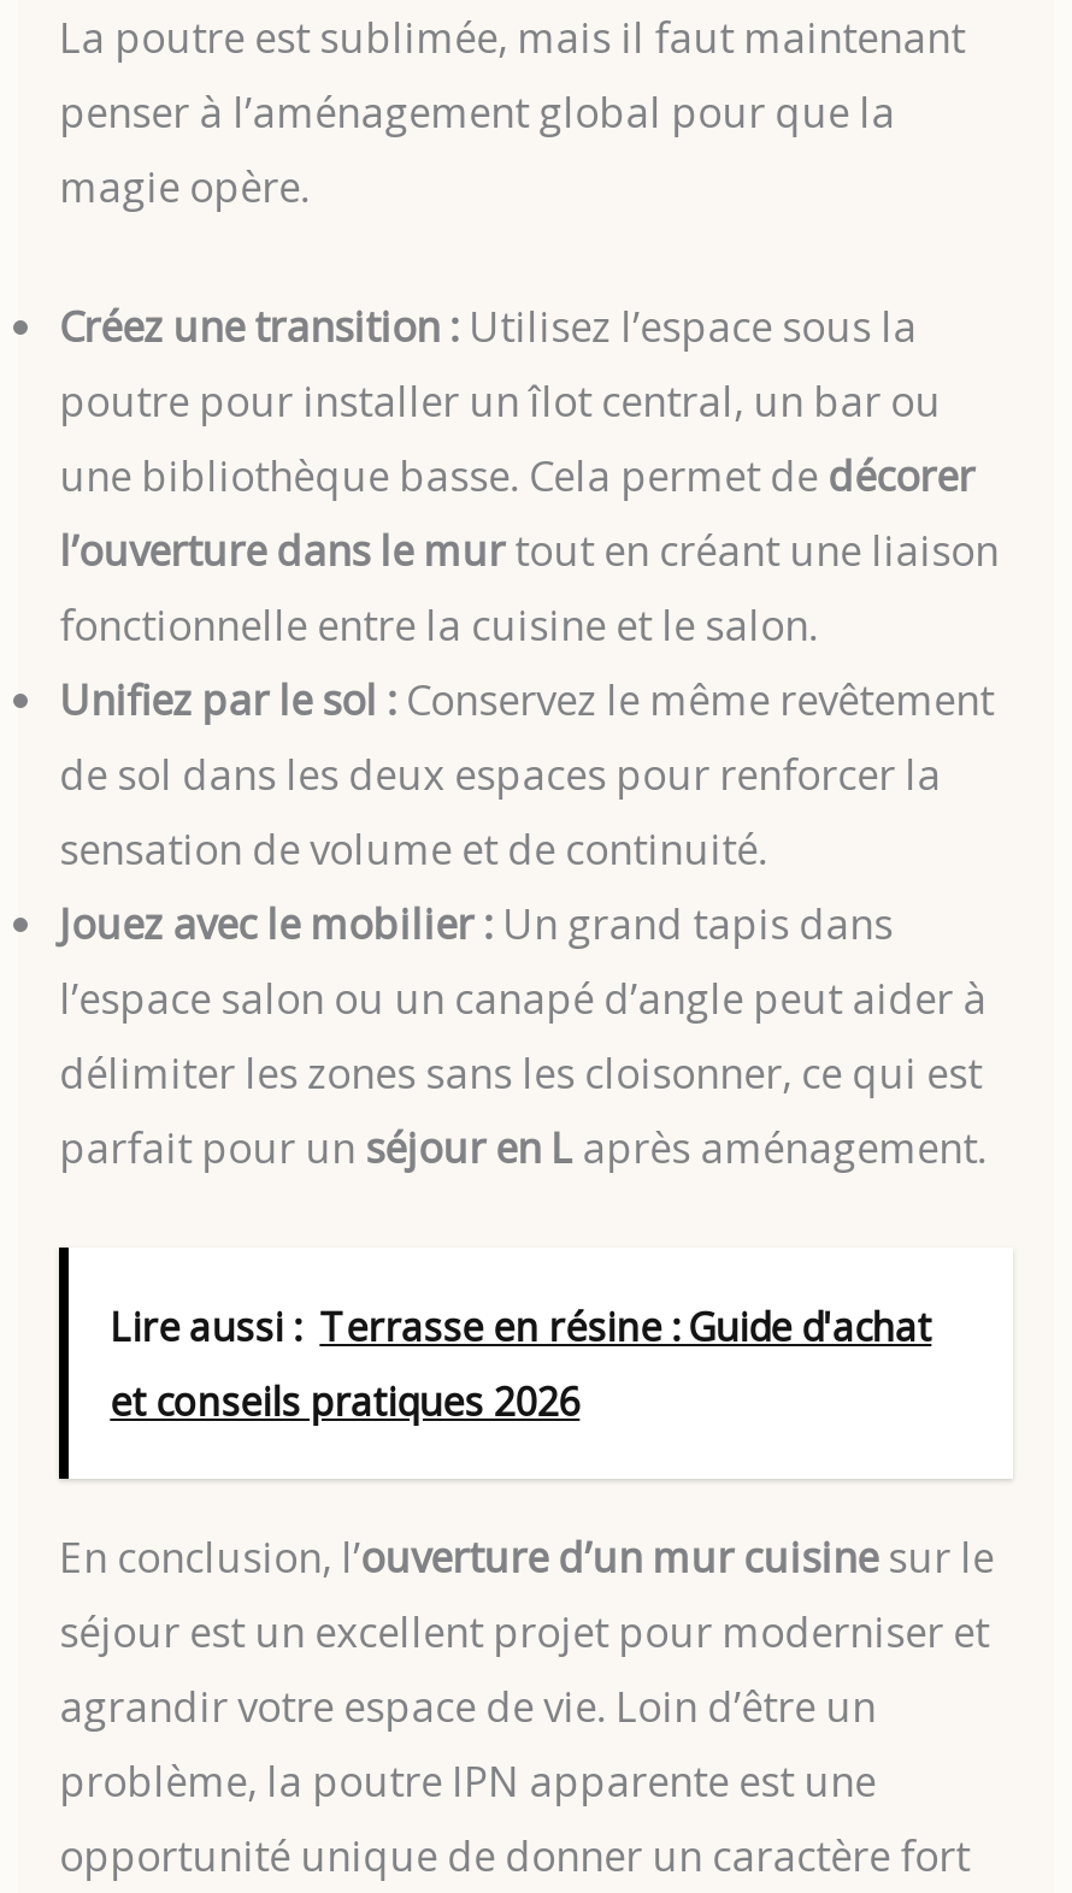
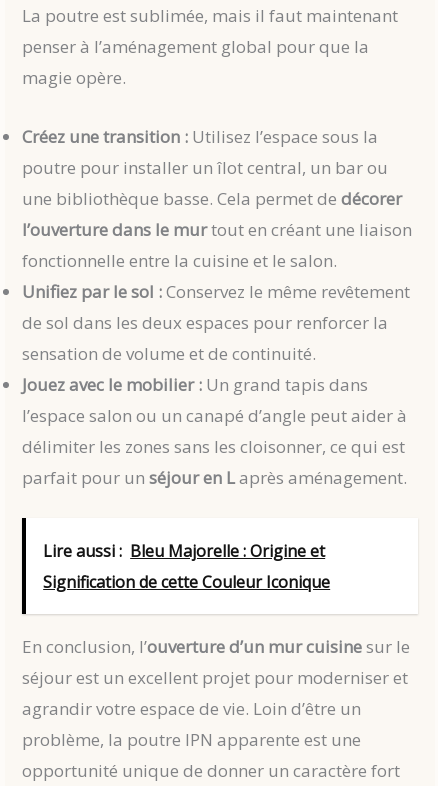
- Lire aussi : Terrasse en résine : Guide d'achat
- et conseils pratiques 2026
+ Lire aussi : Bleu Majorelle : Origine et
+ Signification de cette Couleur Iconique
